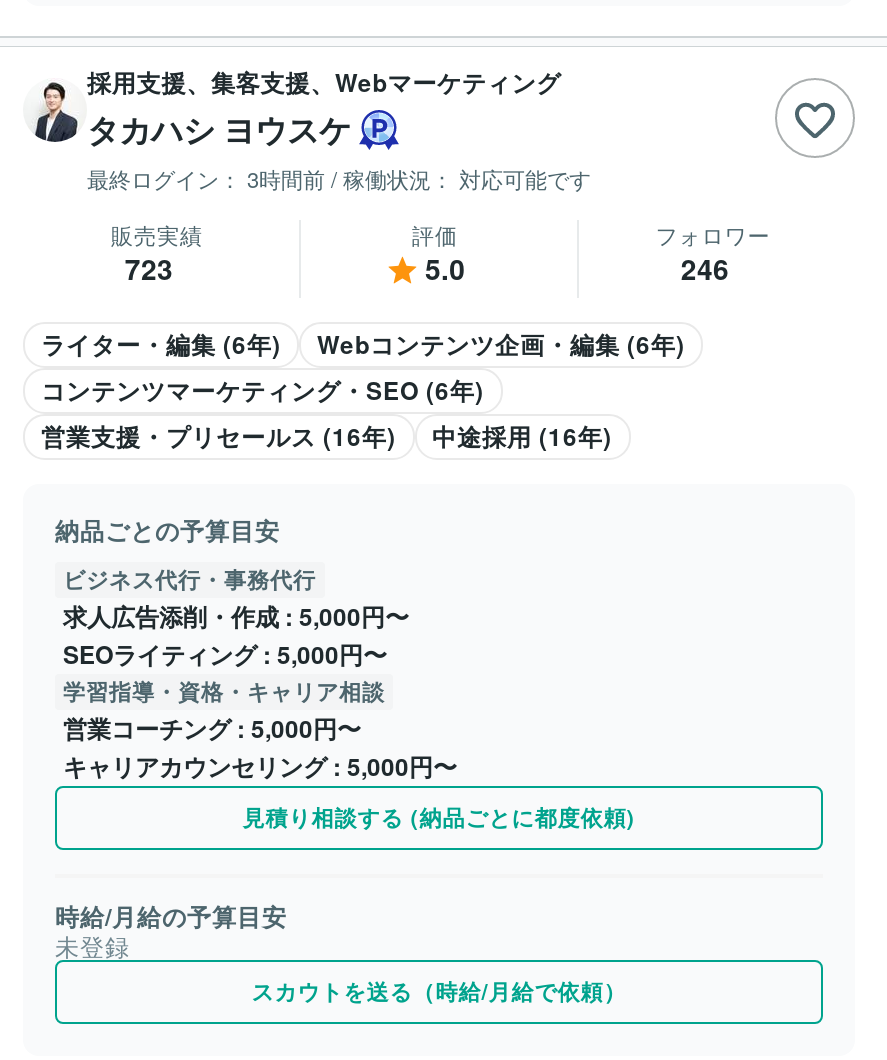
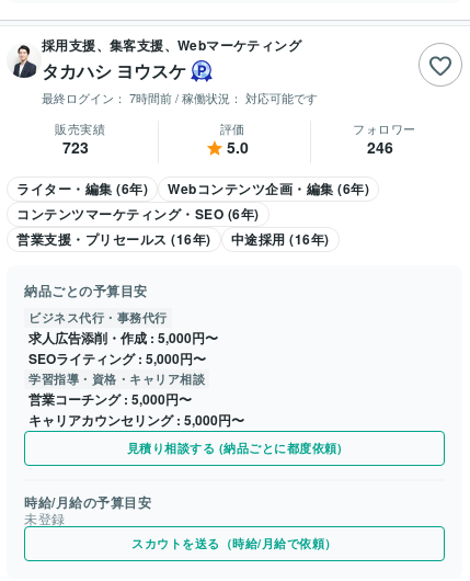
- 最終ログイン： 3時間前 / 稼働状況： 対応可能です
+ 最終ログイン： 7時間前 / 稼働状況： 対応可能です
